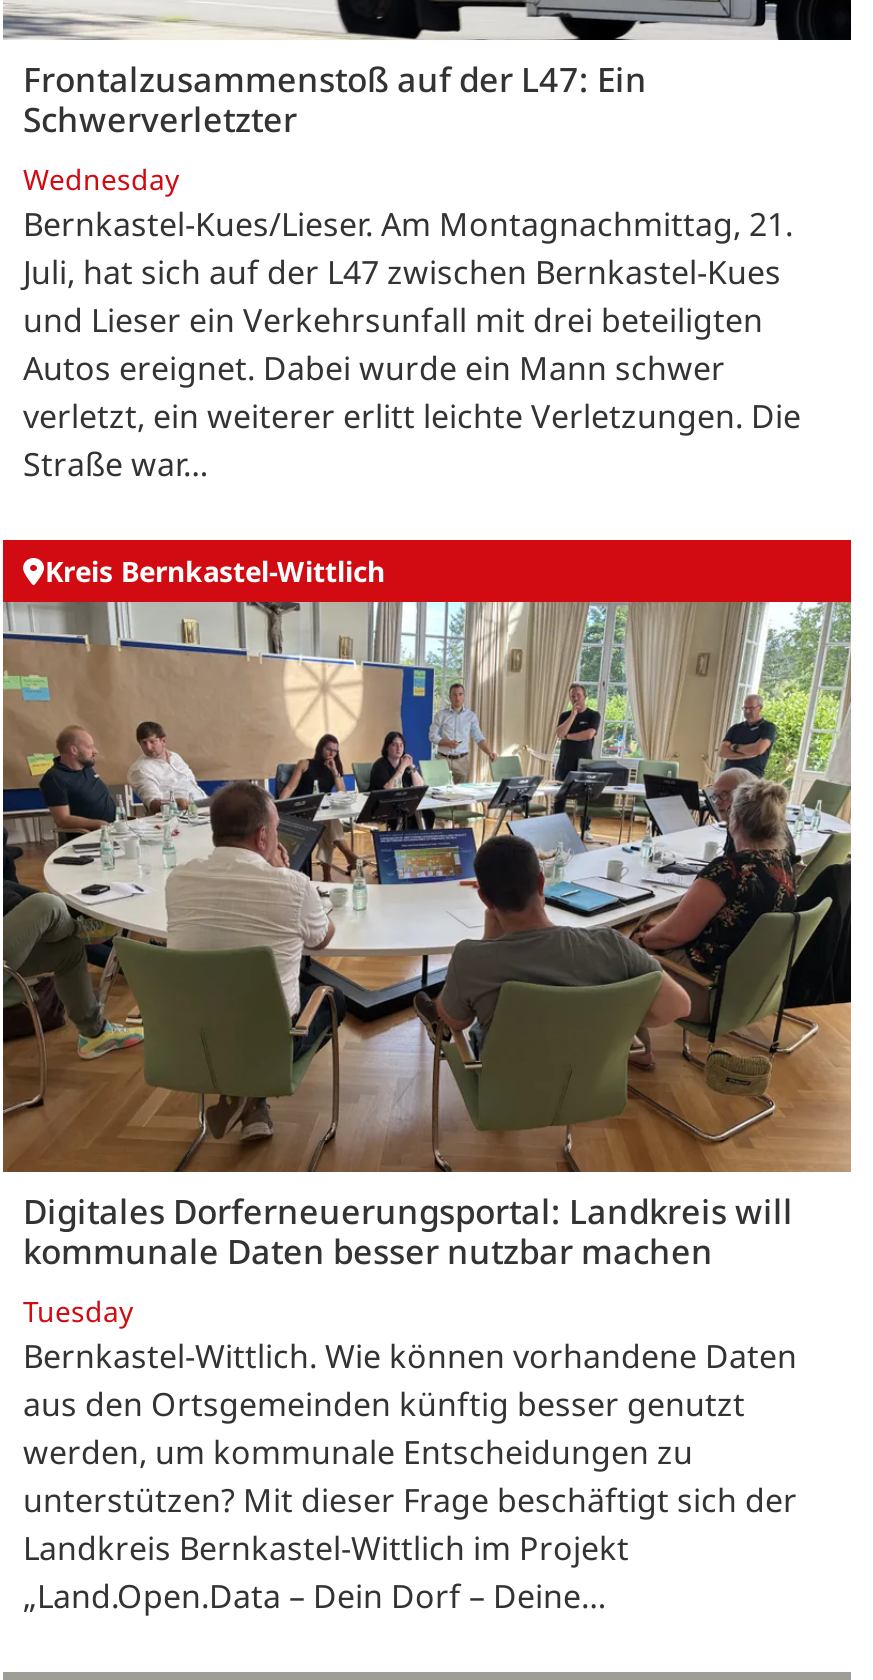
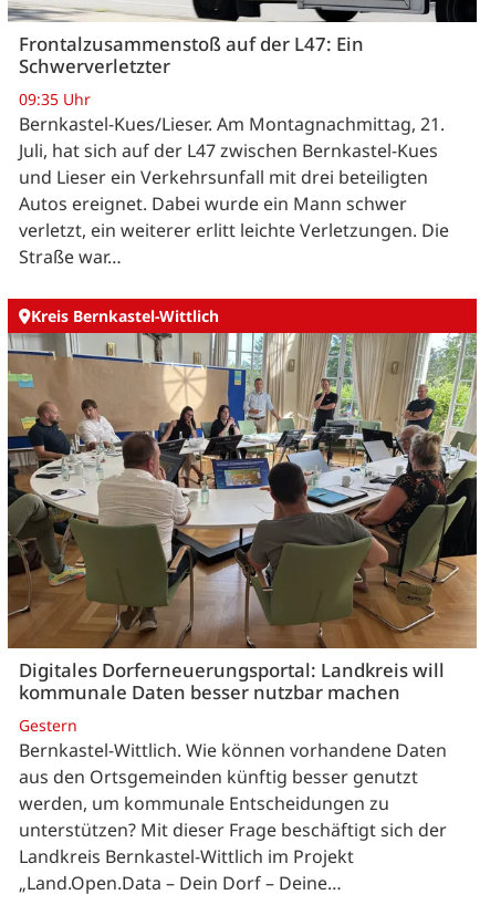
- Wednesday
+ 09:35 Uhr

- Tuesday
+ Gestern
